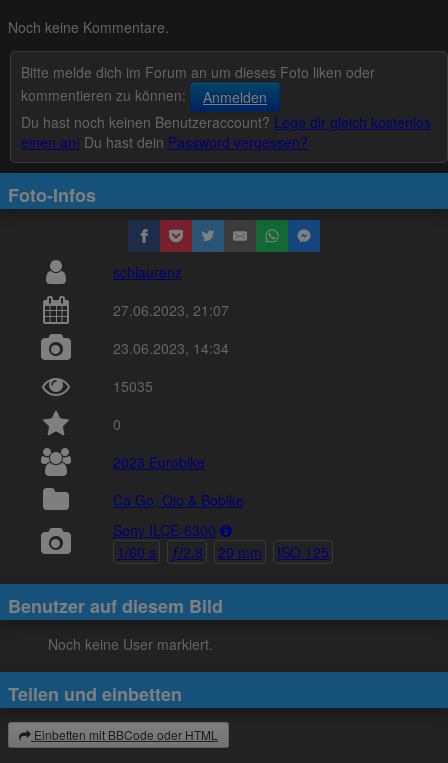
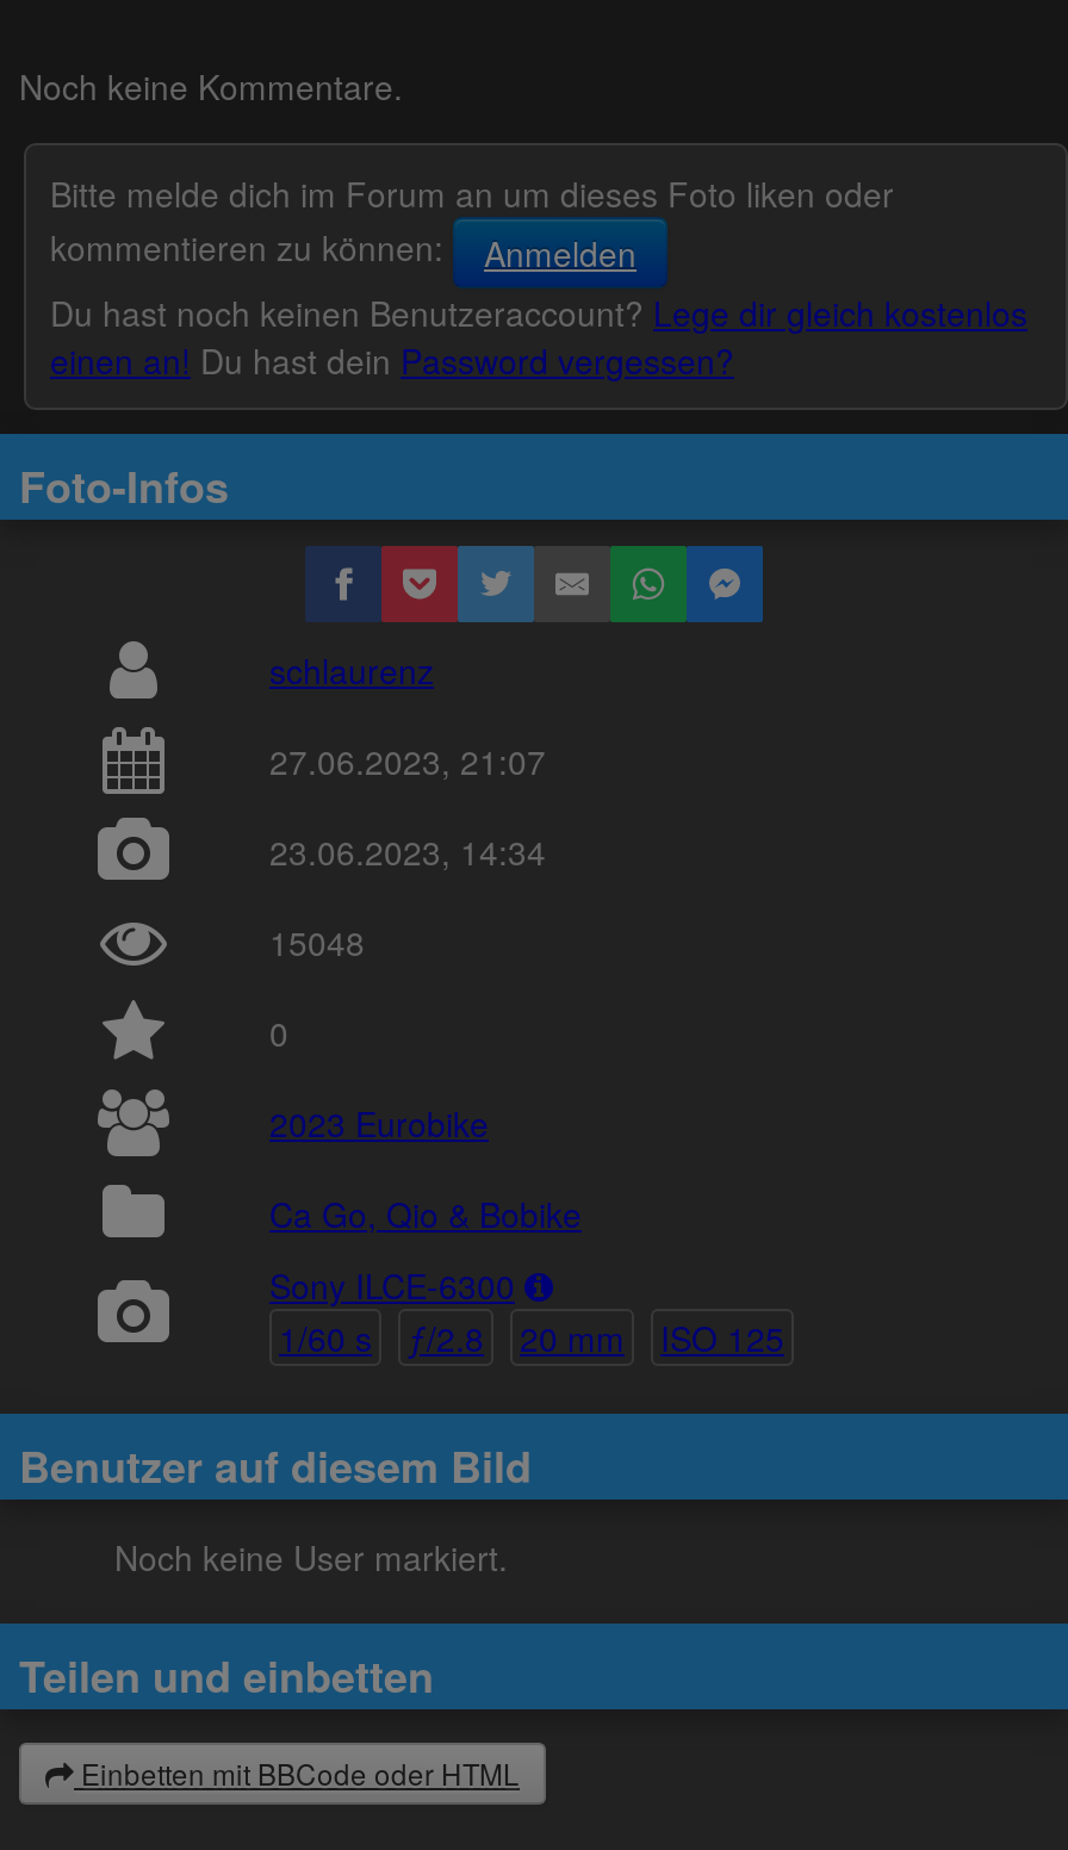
- 15035
+ 15048
